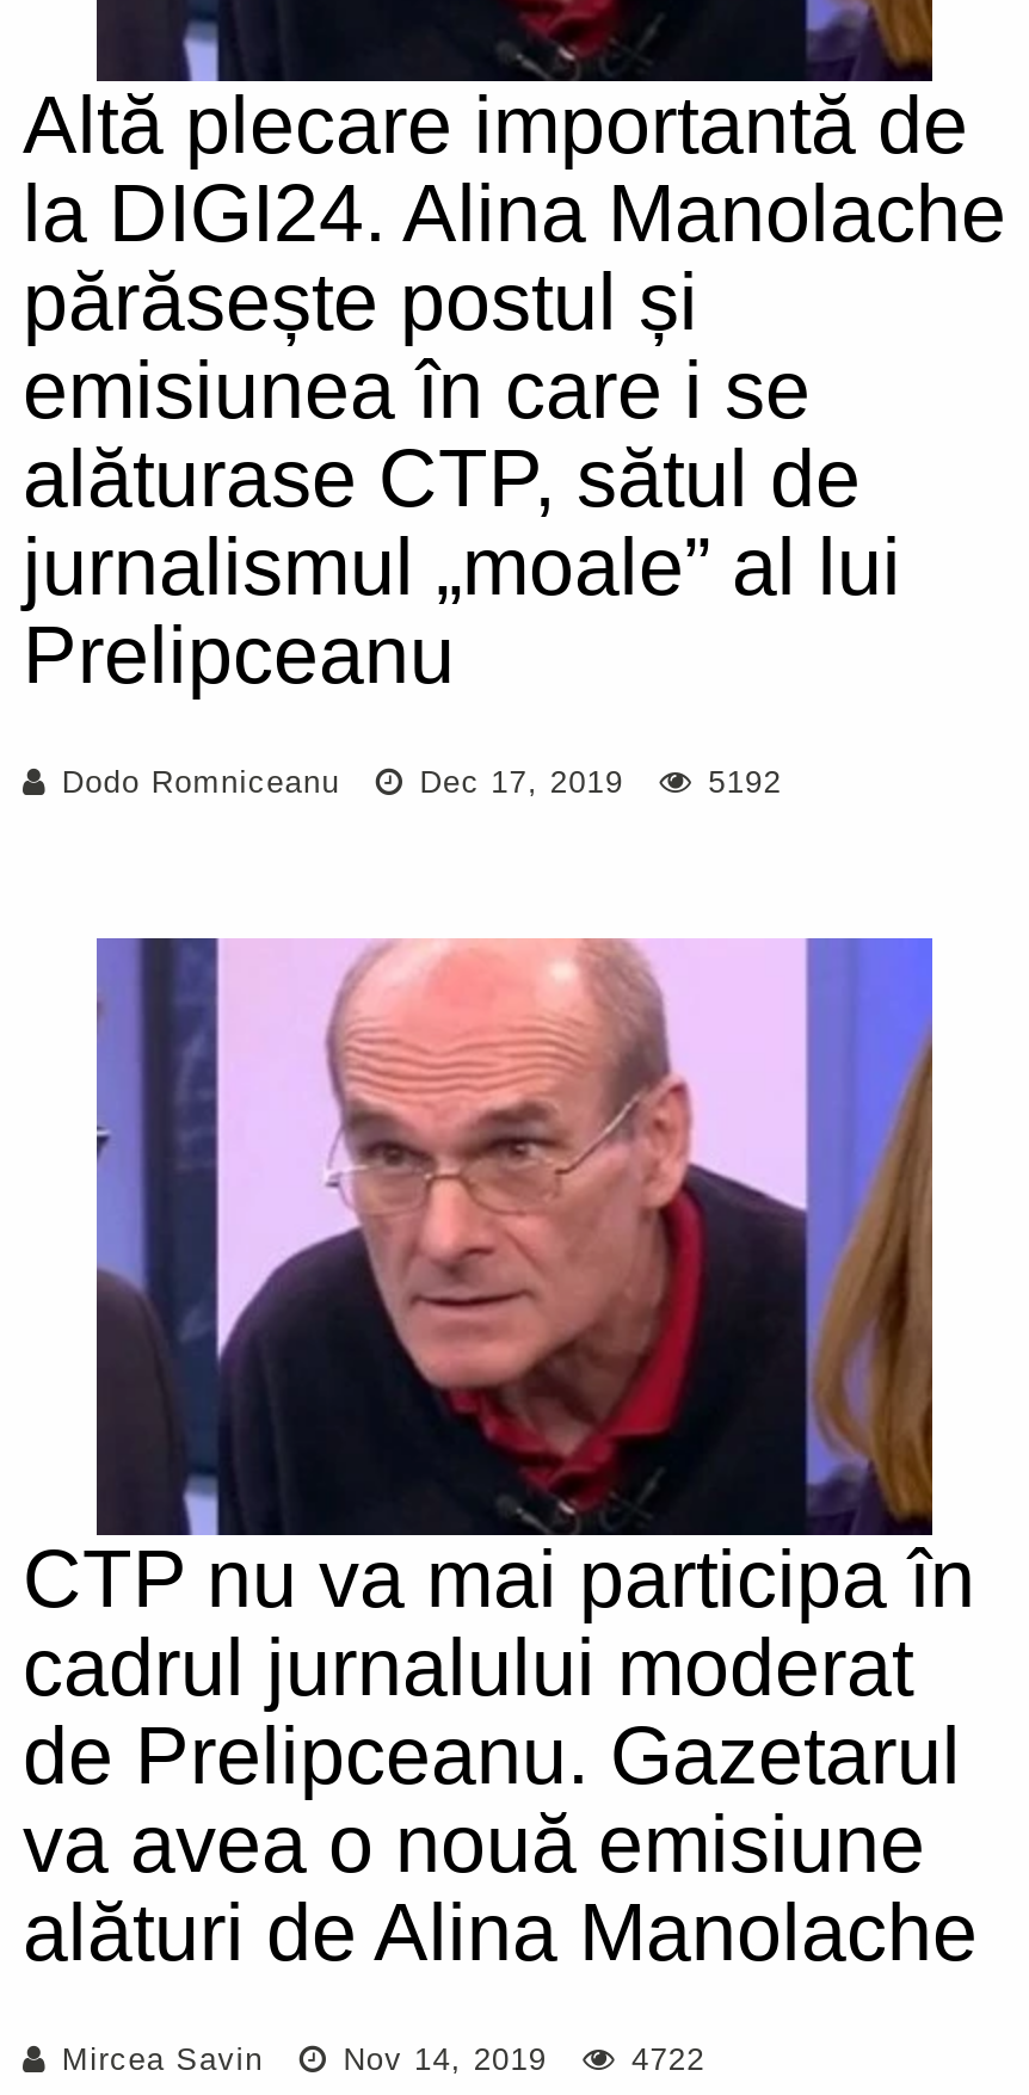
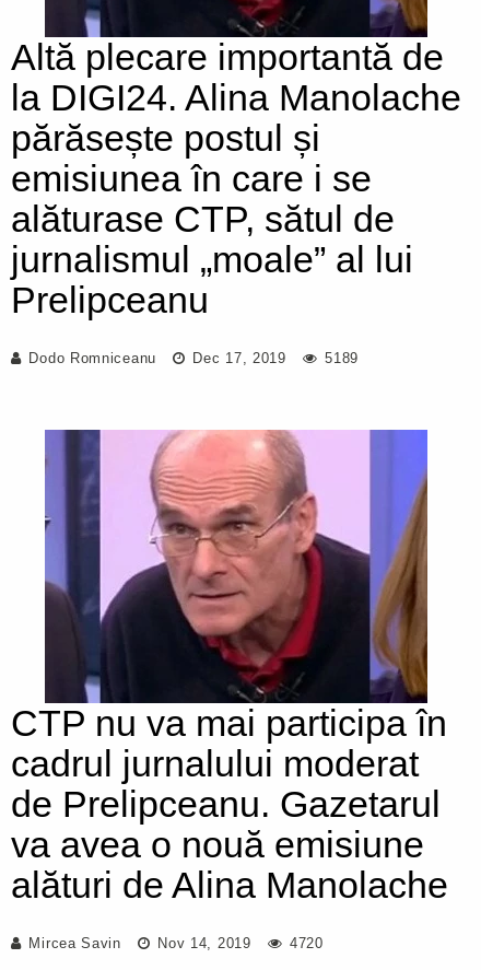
- 5192
+ 5189

- 4722
+ 4720
